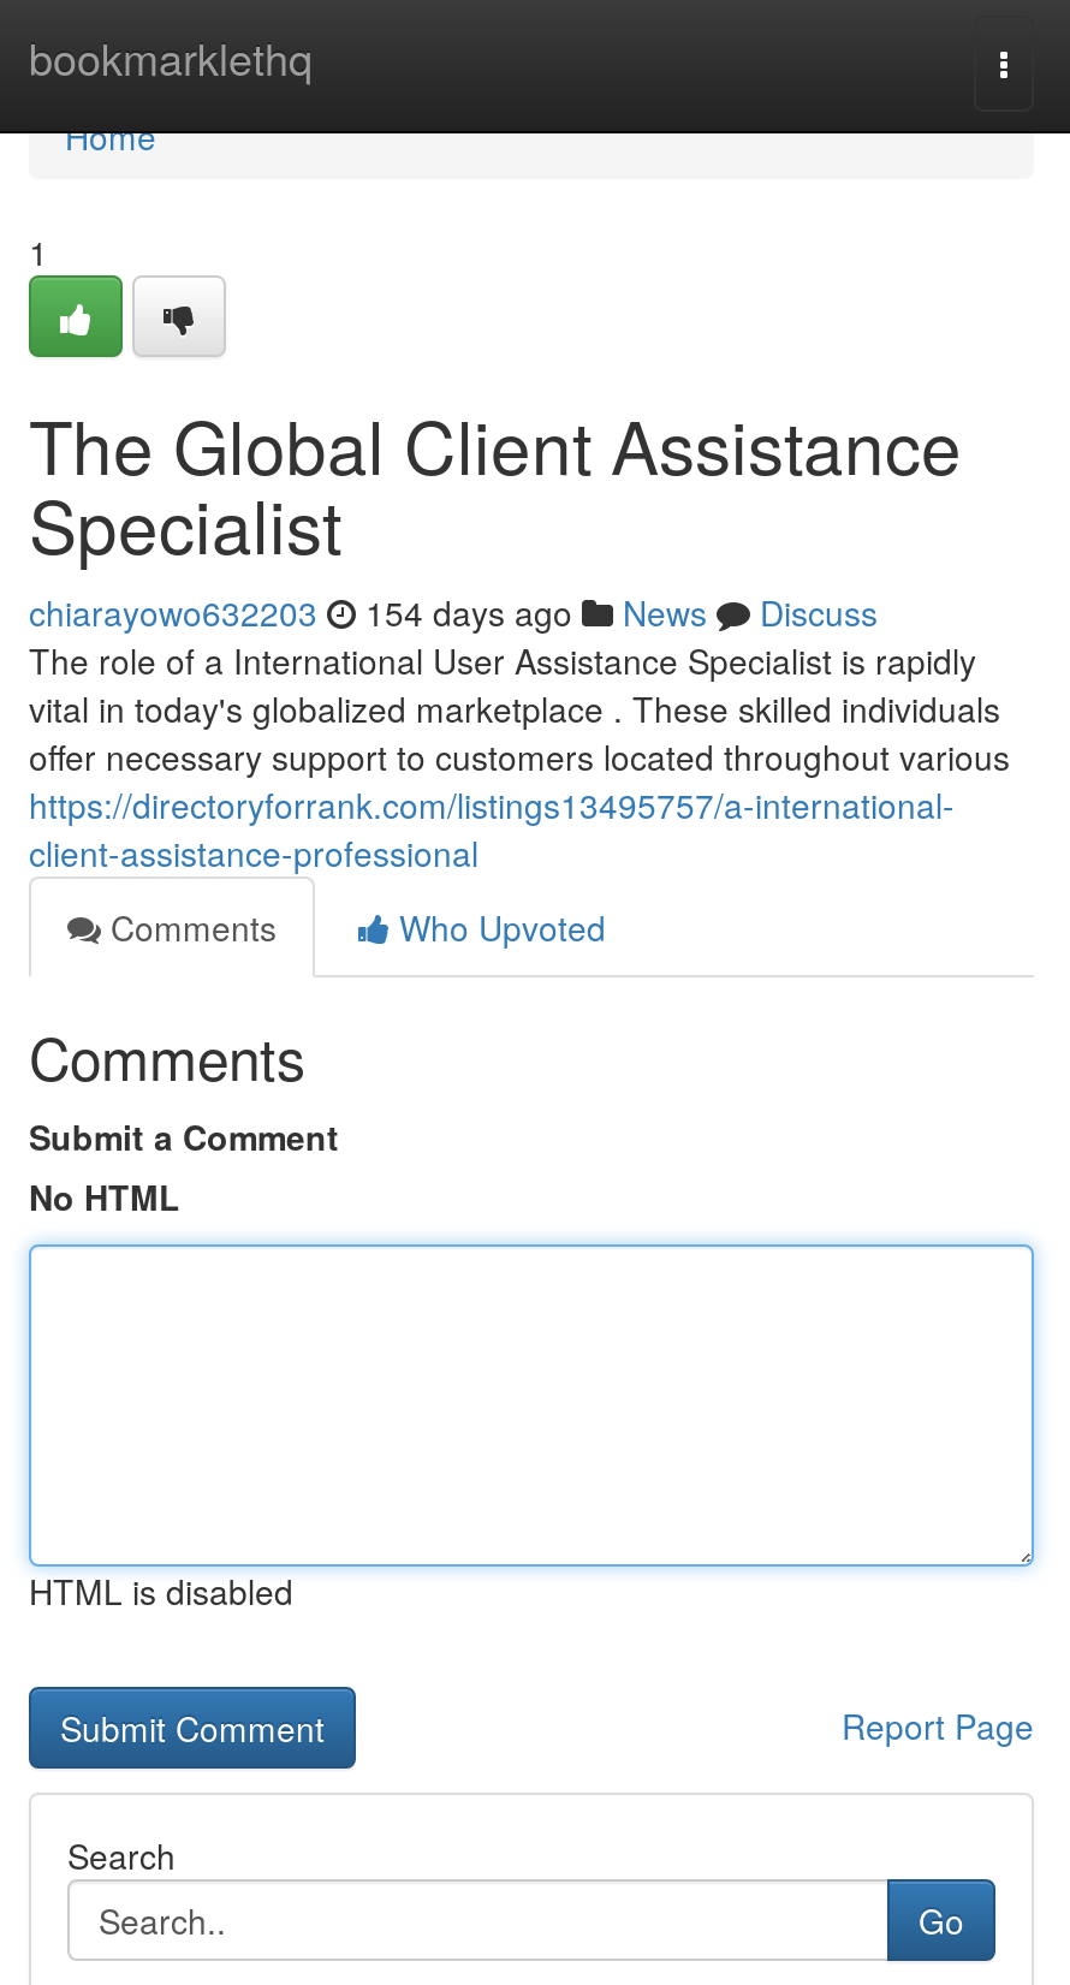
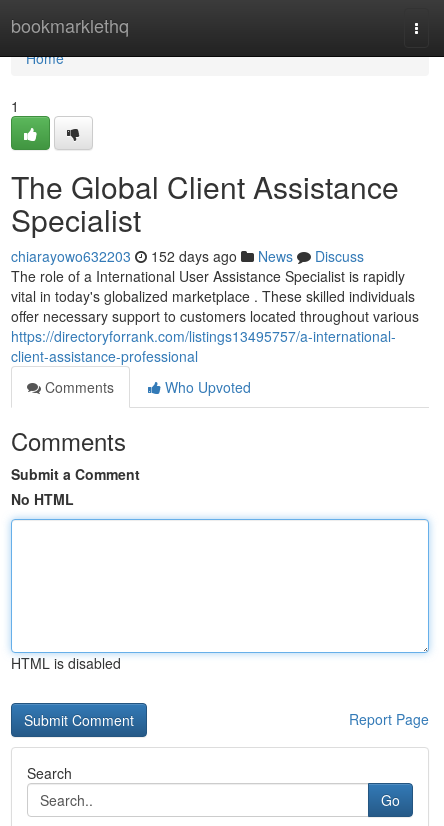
- chiarayowo632203 154 days ago News Discuss
+ chiarayowo632203 152 days ago News Discuss
